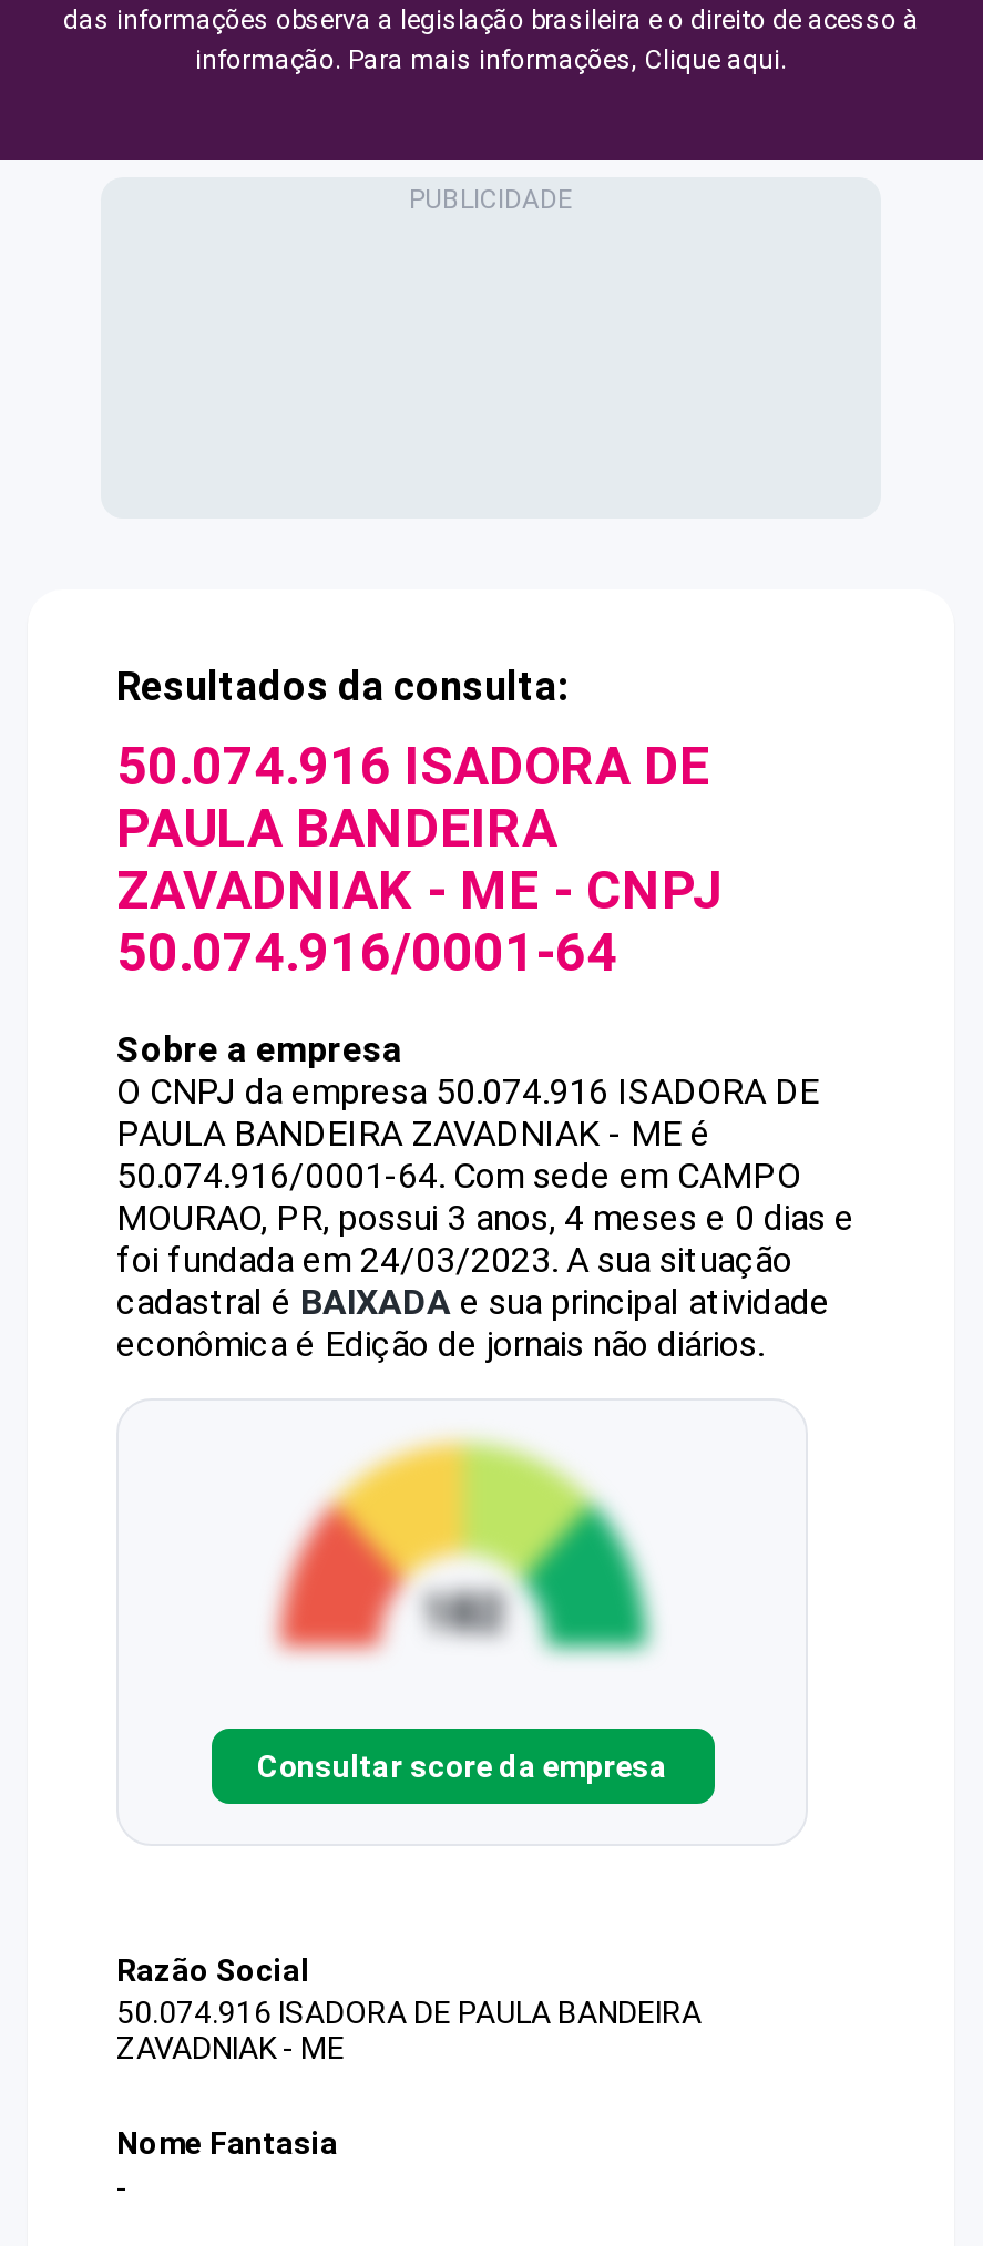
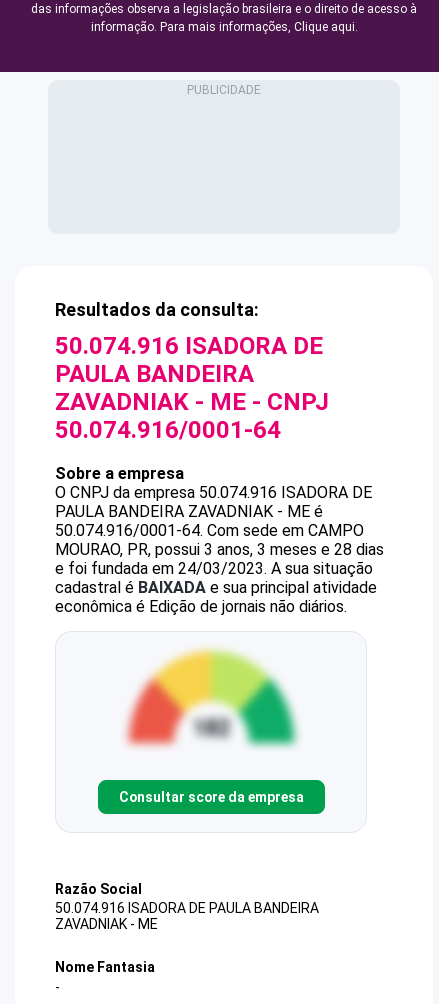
- MOURAO, PR, possui 3 anos, 4 meses e 0 dias e
- foi fundada em 24/03/2023. A sua situação
+ MOURAO, PR, possui 3 anos, 3 meses e 28 dias
+ e foi fundada em 24/03/2023. A sua situação
